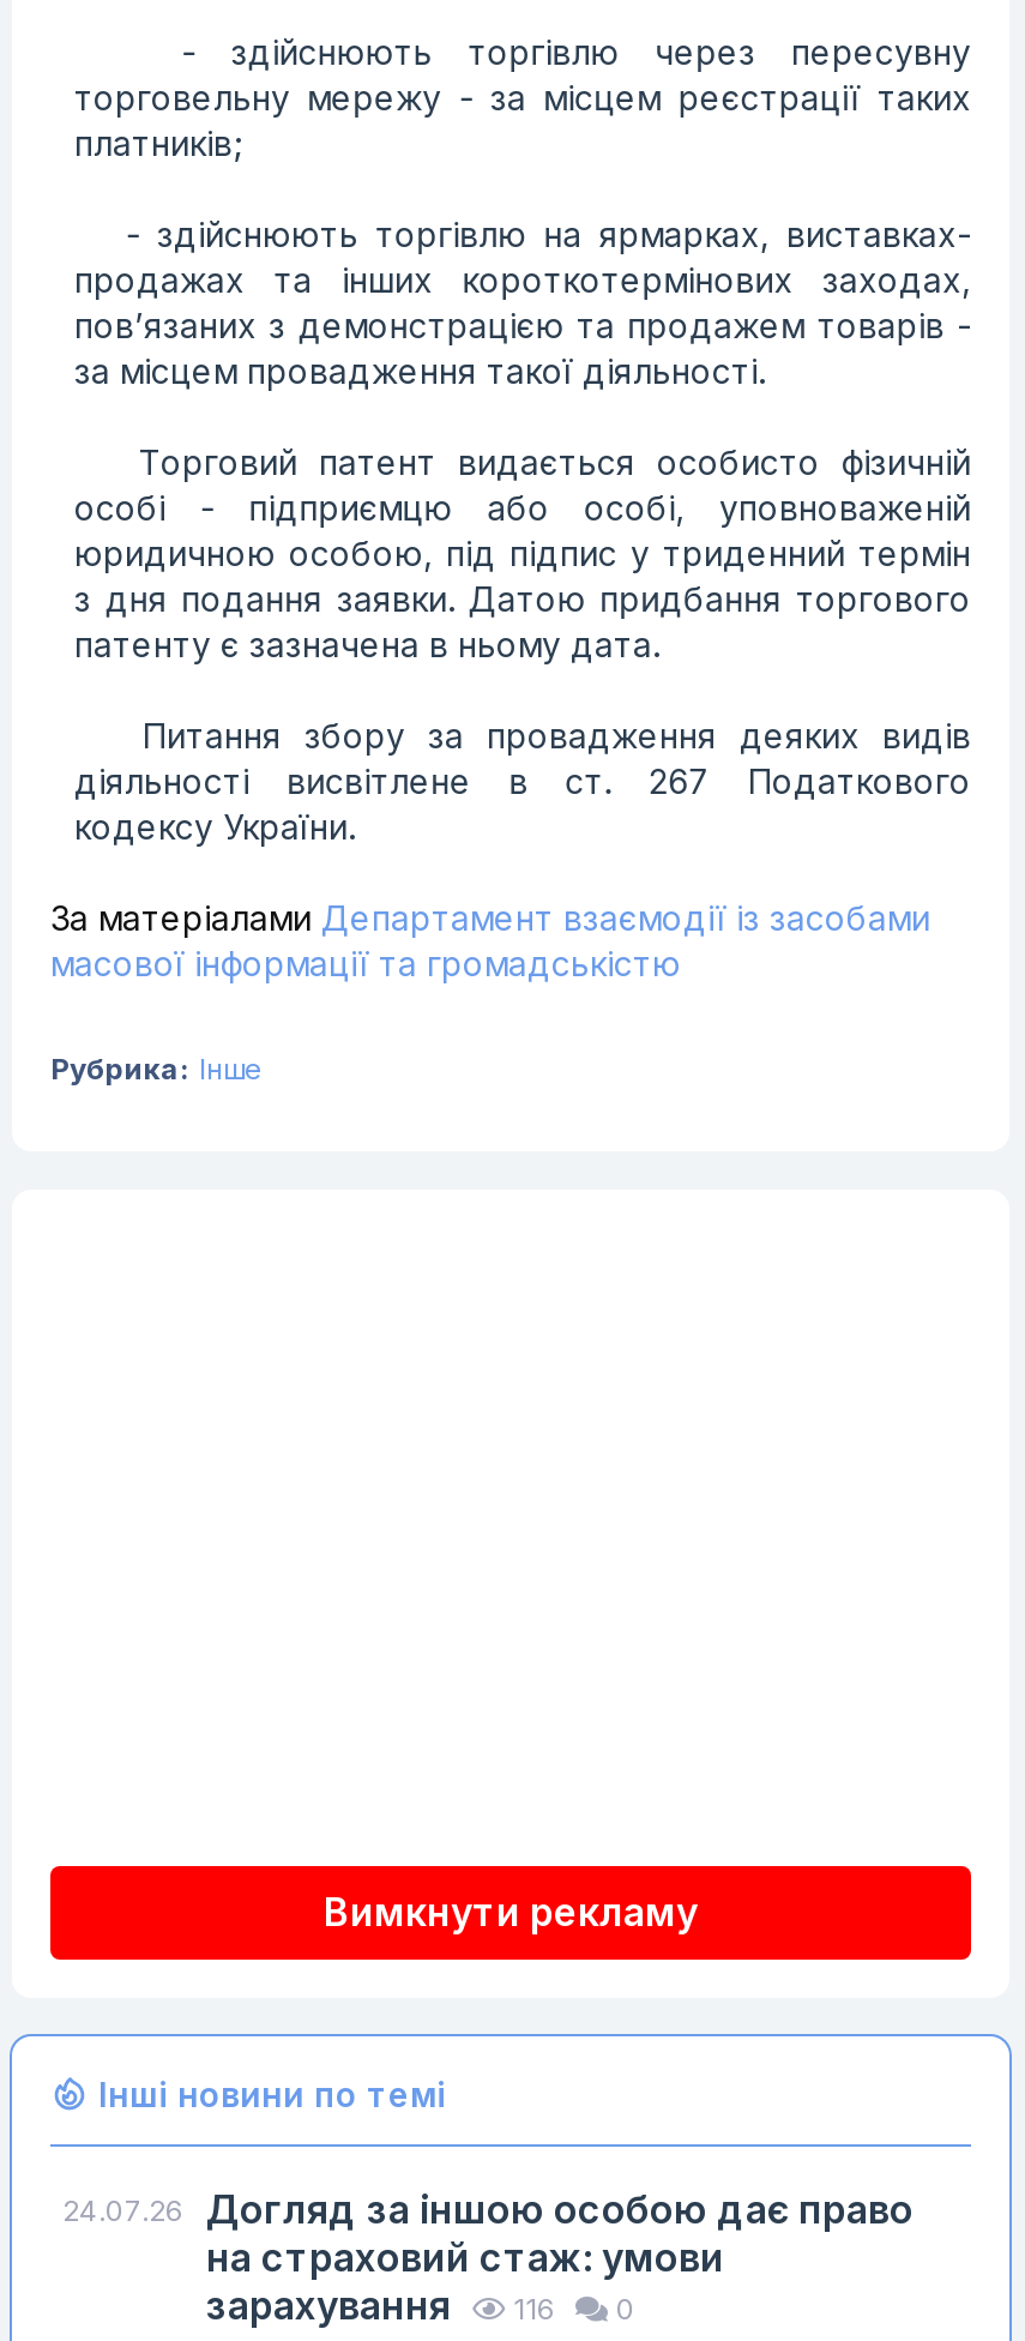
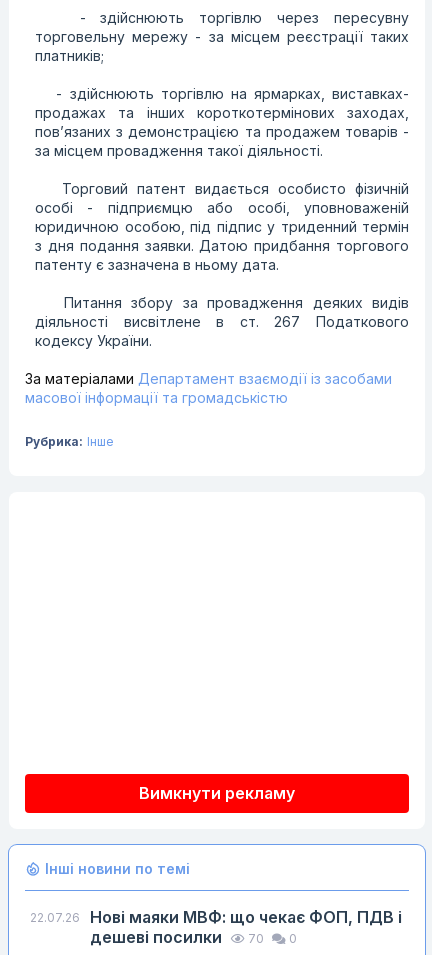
- 24.07.26 Догляд за іншою особою дає право
- на страховий стаж: умови
- зарахування
- 116
+ 22.07.26
+ Нові маяки МВФ: що чекає ФОП, ПДВ і
+ дешеві посилки
+ 70
